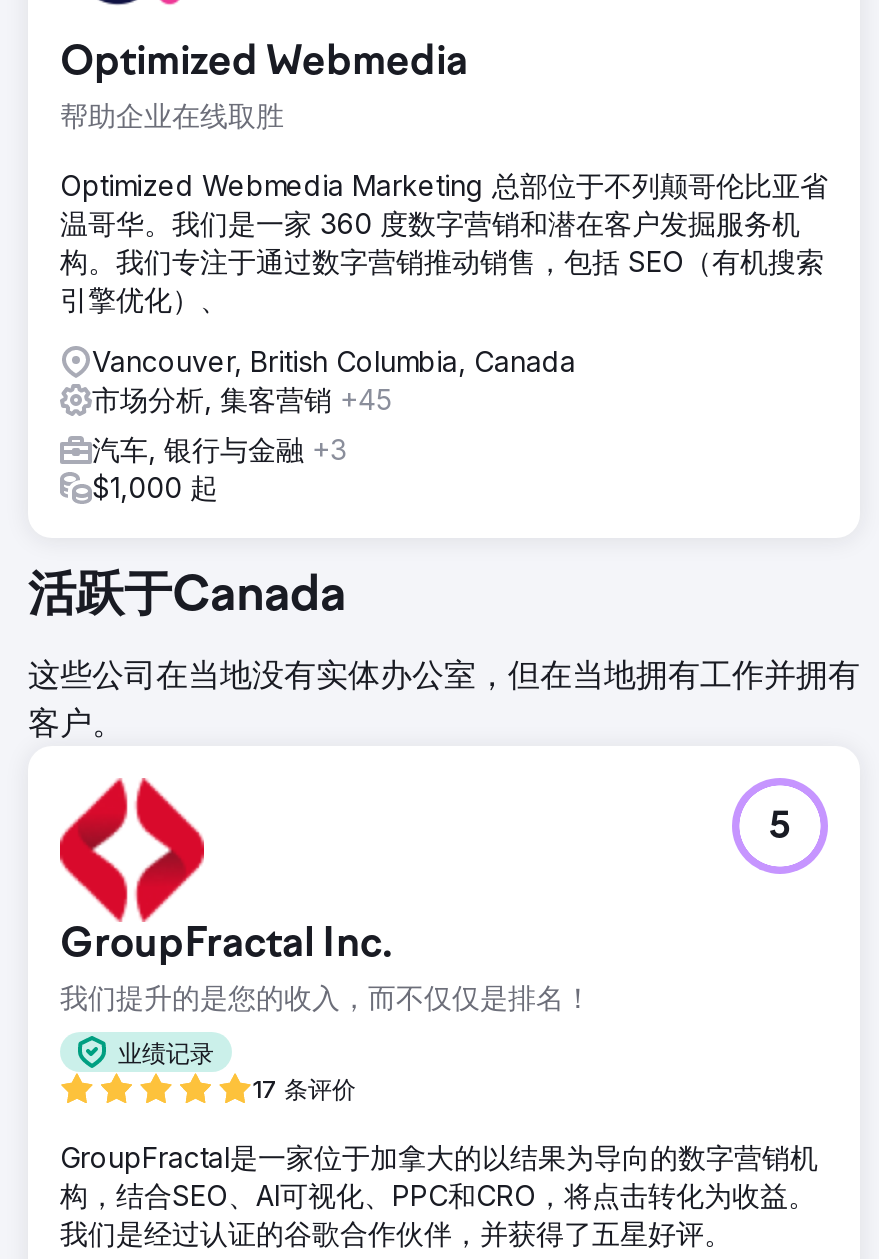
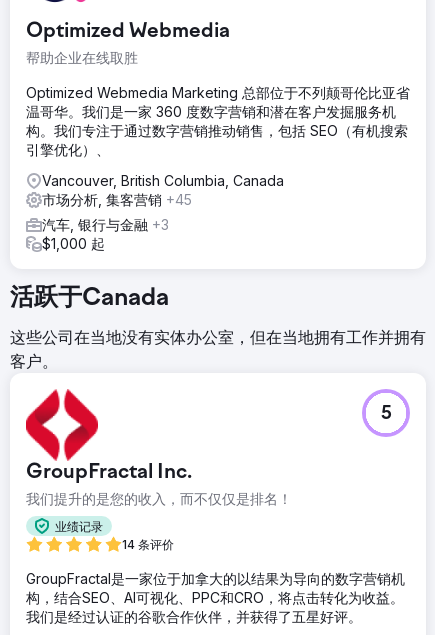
- 17 条评价
+ 14 条评价
